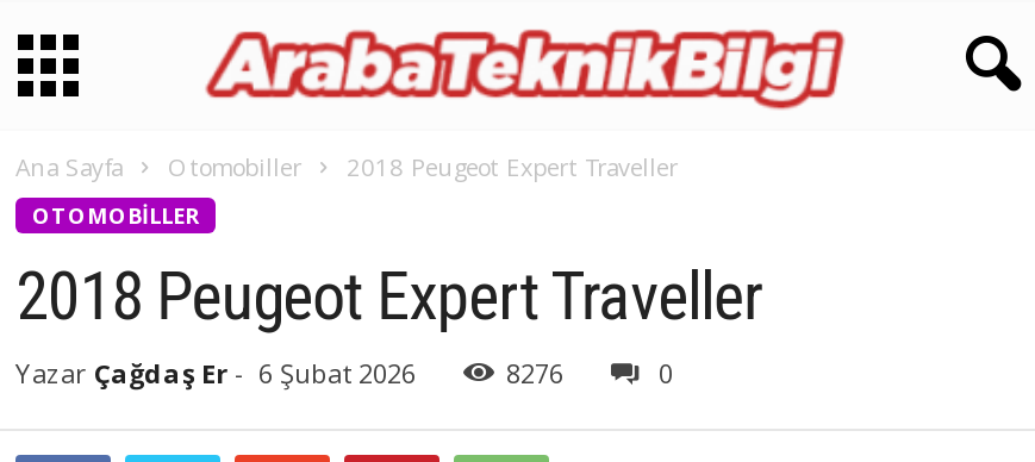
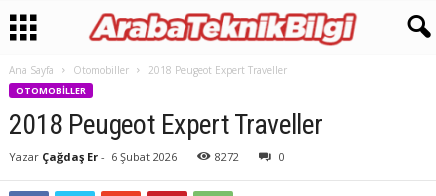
- 8276
+ 8272
